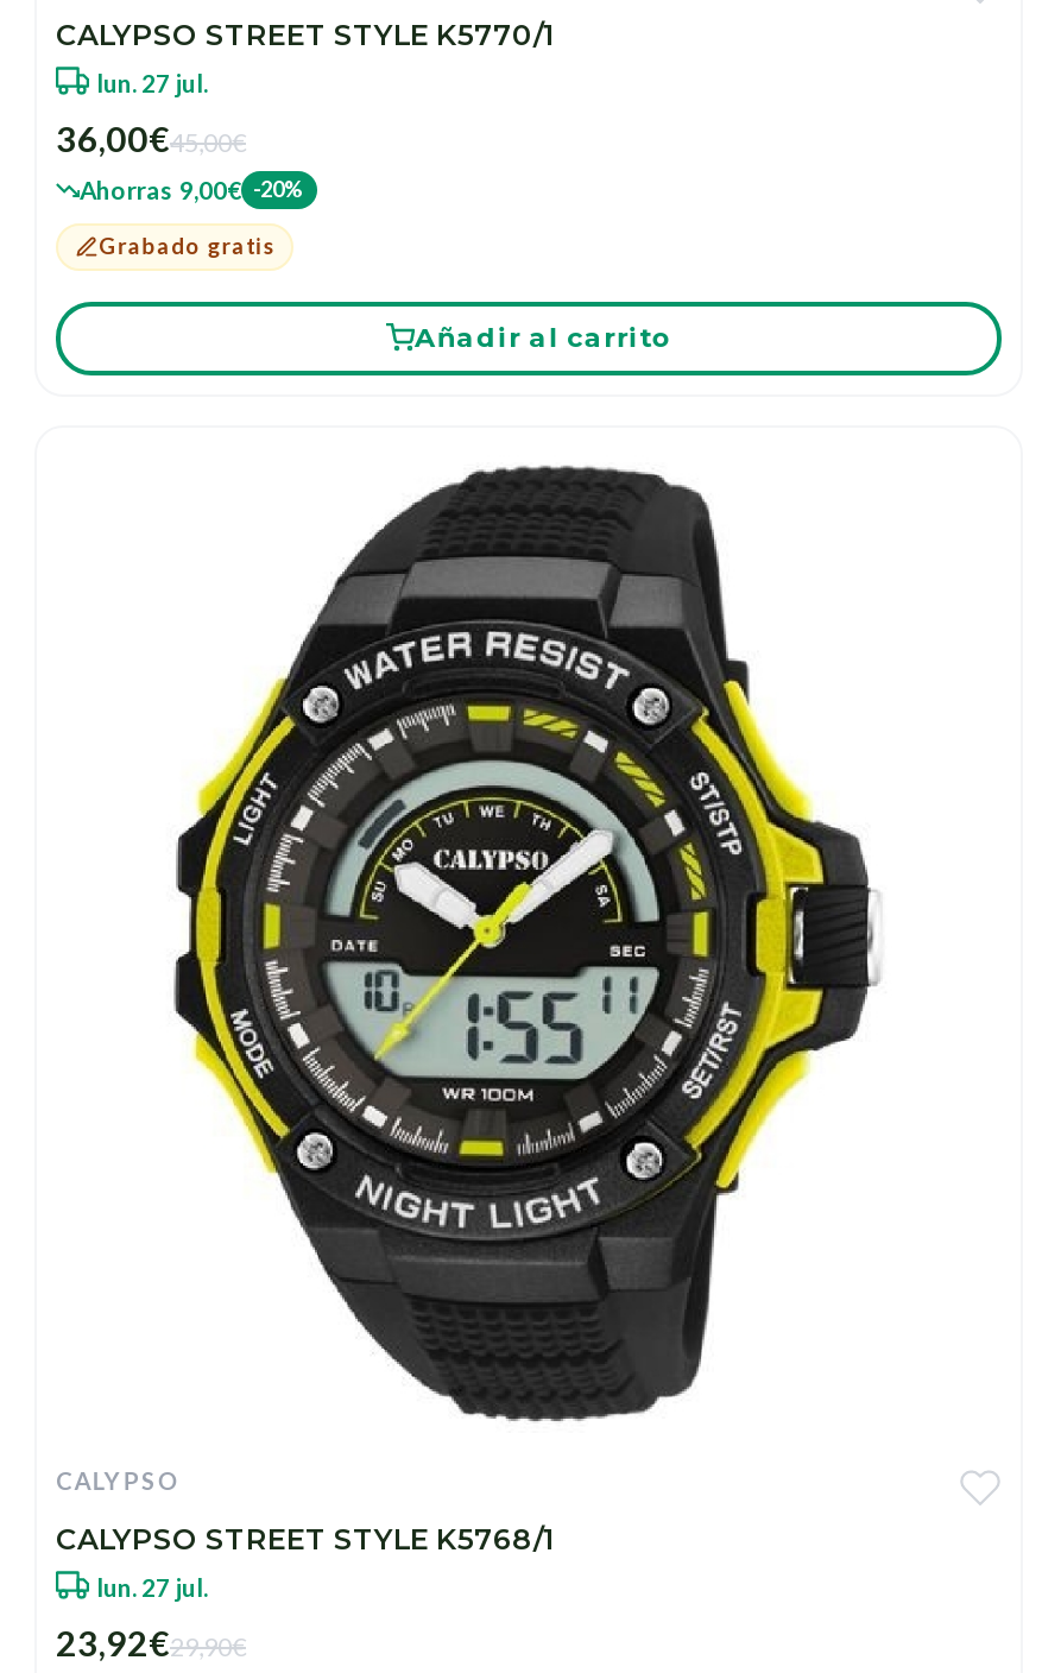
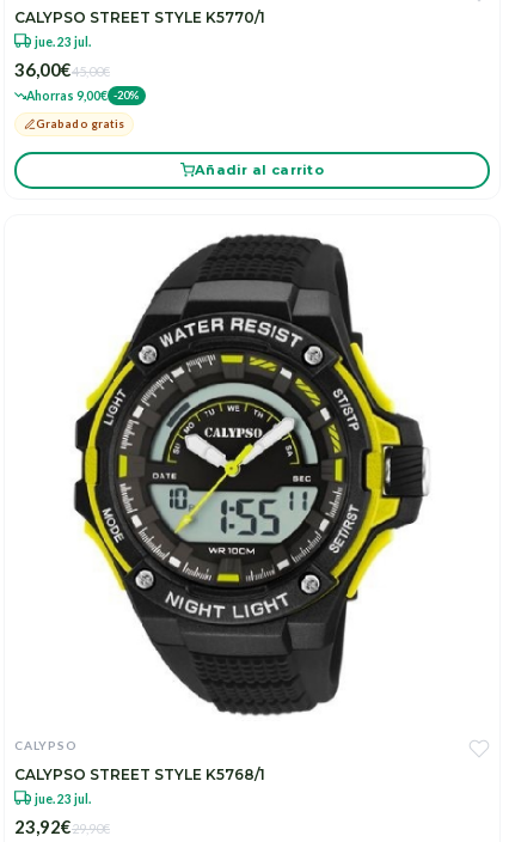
- lun. 27 jul.
+ jue. 23 jul.

- lun. 27 jul.
+ jue. 23 jul.
